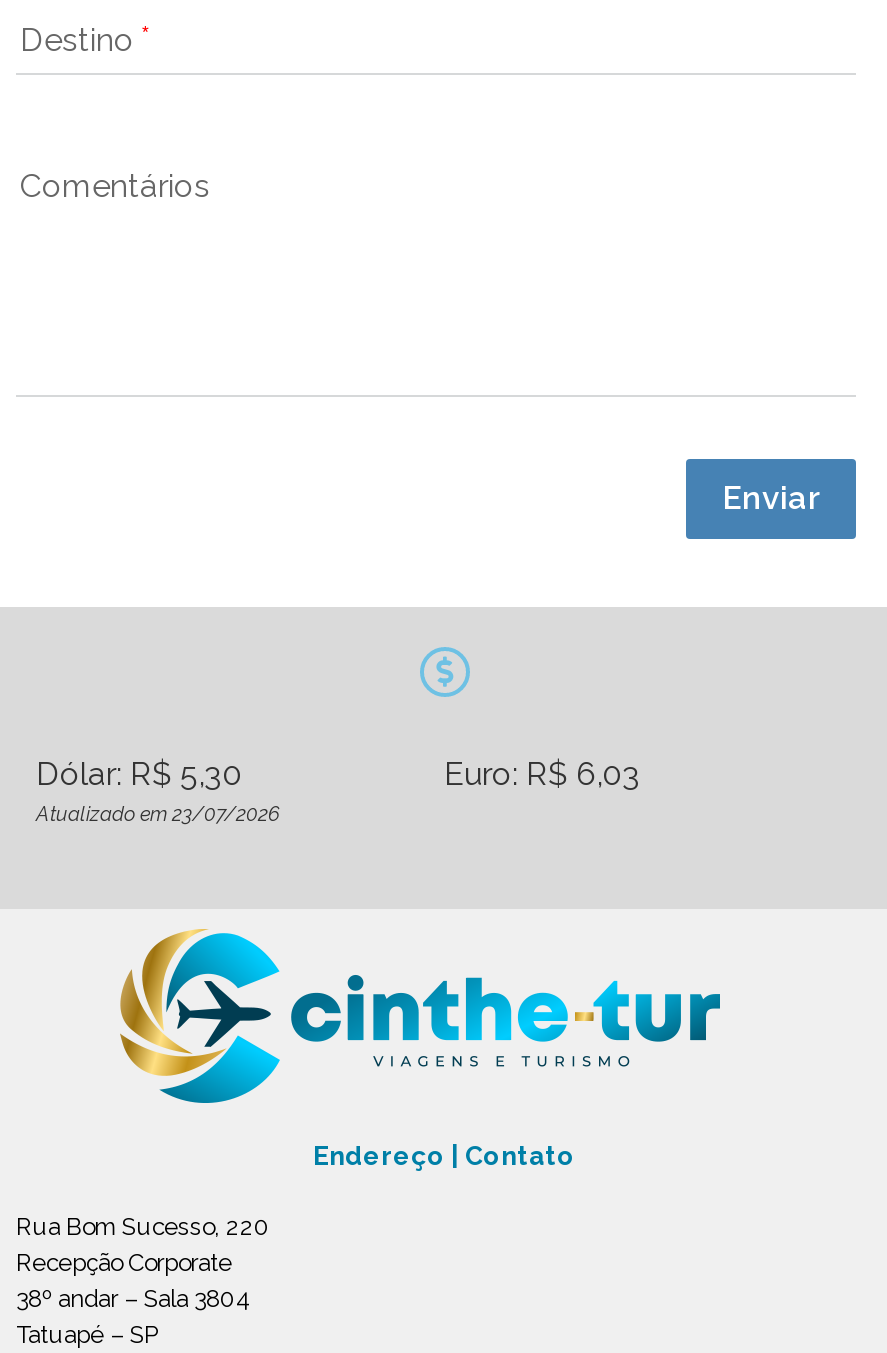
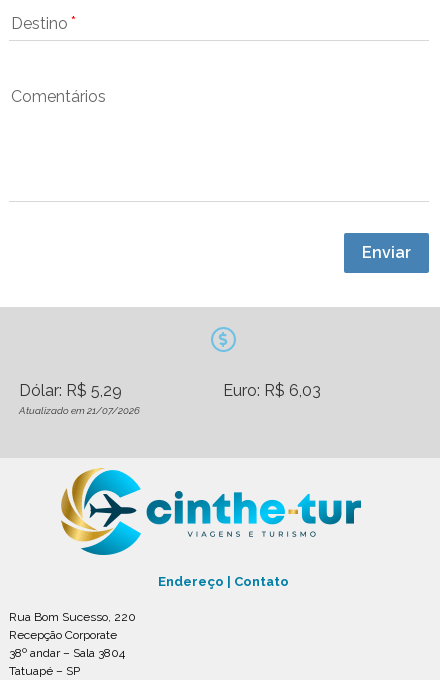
- Dólar: R$ 5,30
+ Dólar: R$ 5,29

- Atualizado em 23/07/2026
+ Atualizado em 21/07/2026
